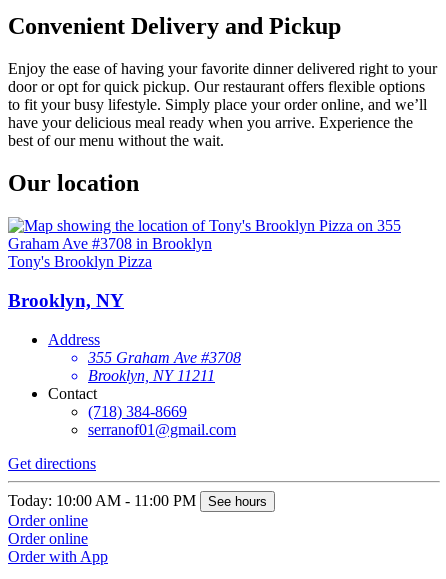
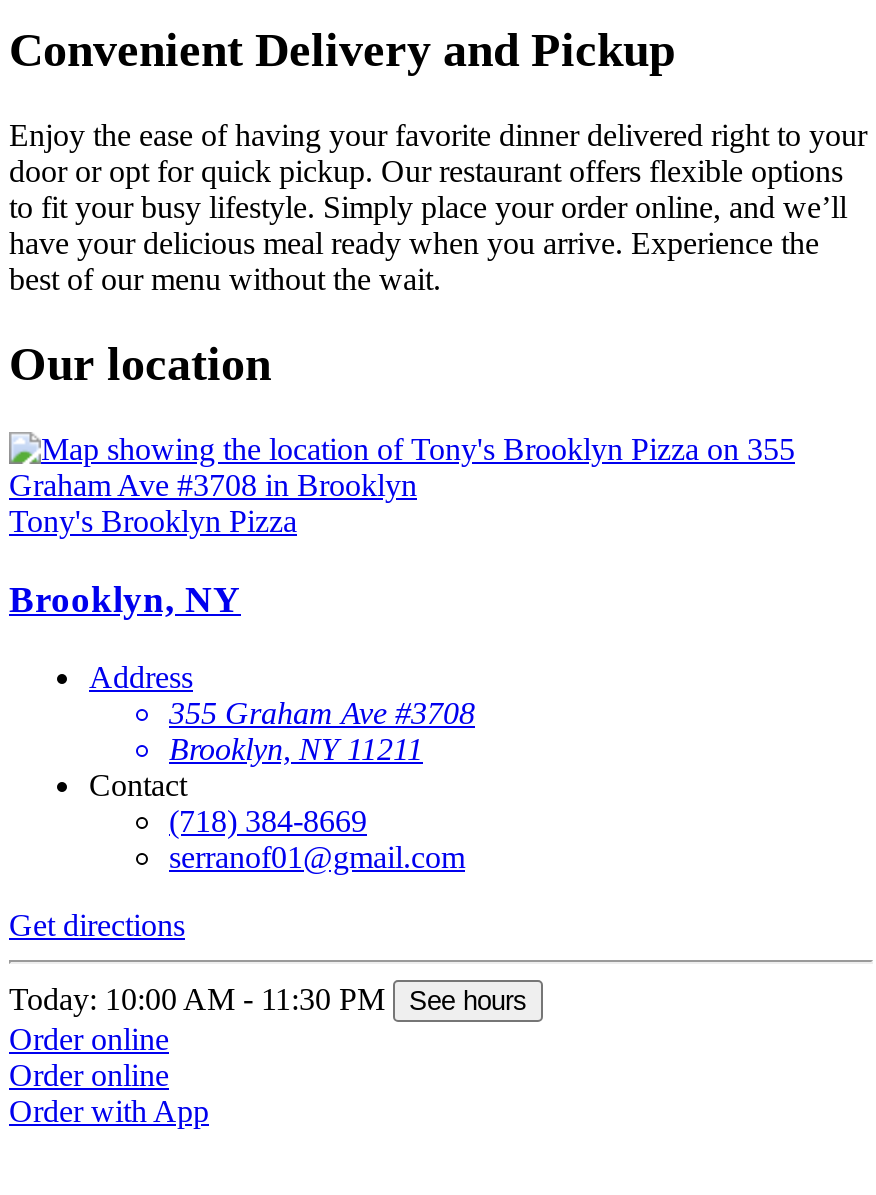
- Today: 10:00 AM - 11:00 PM See hours
+ Today: 10:00 AM - 11:30 PM See hours
